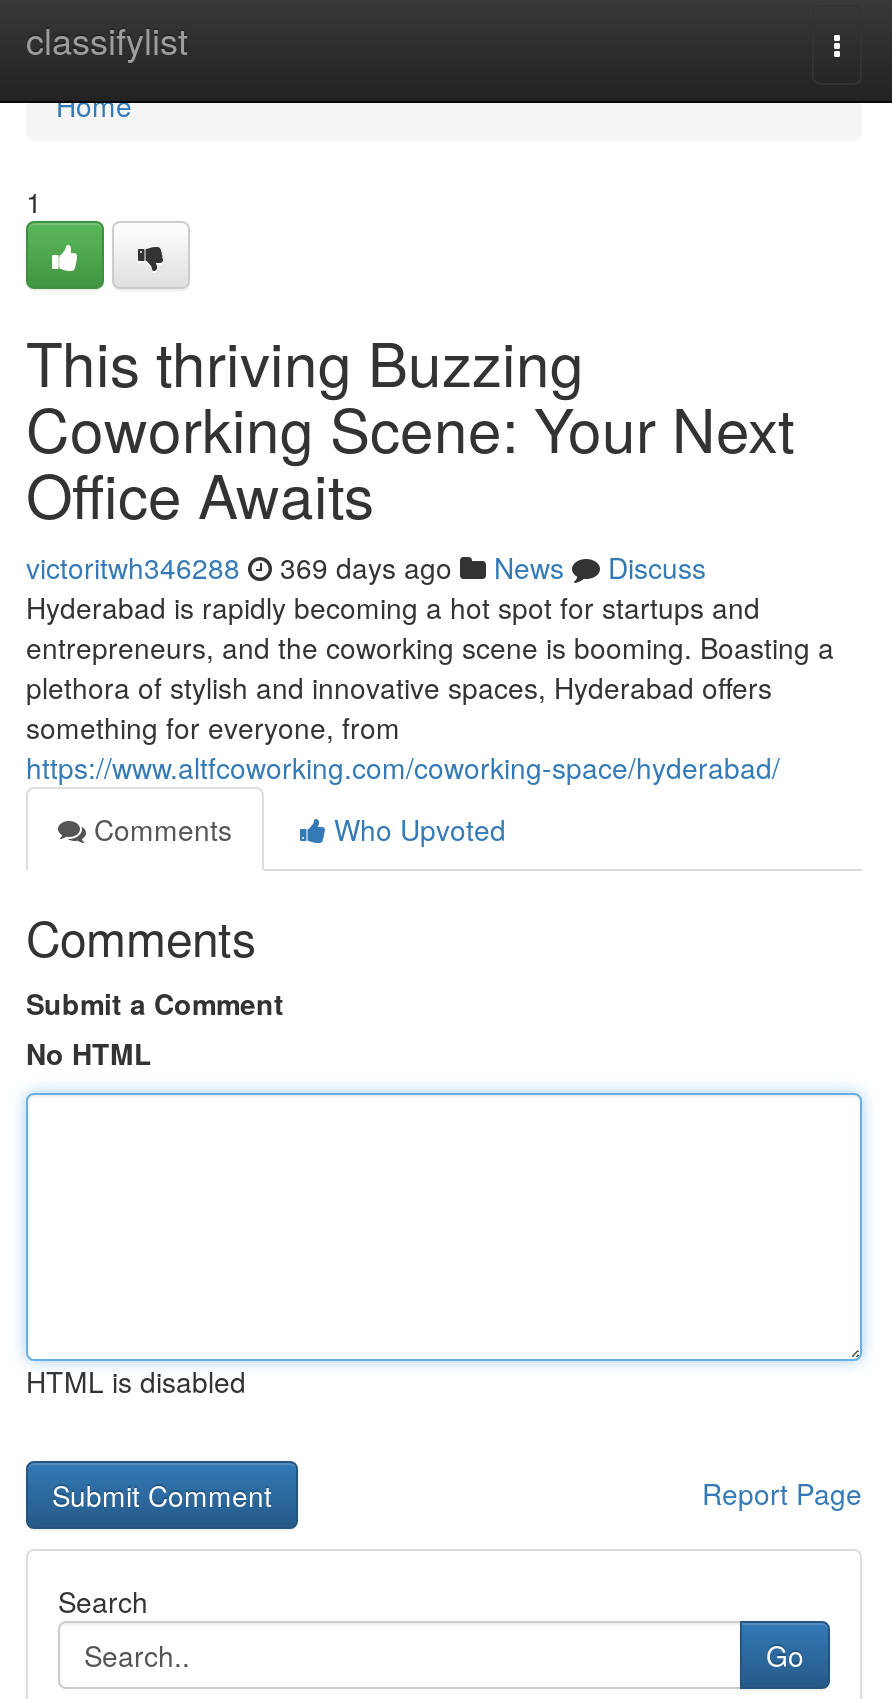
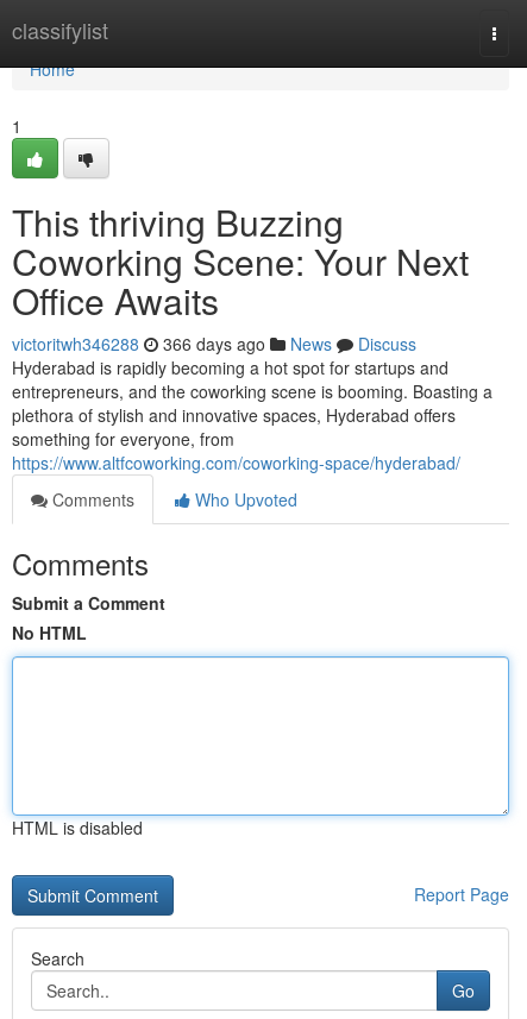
- victoritwh346288 369 days ago News Discuss
+ victoritwh346288 366 days ago News Discuss
